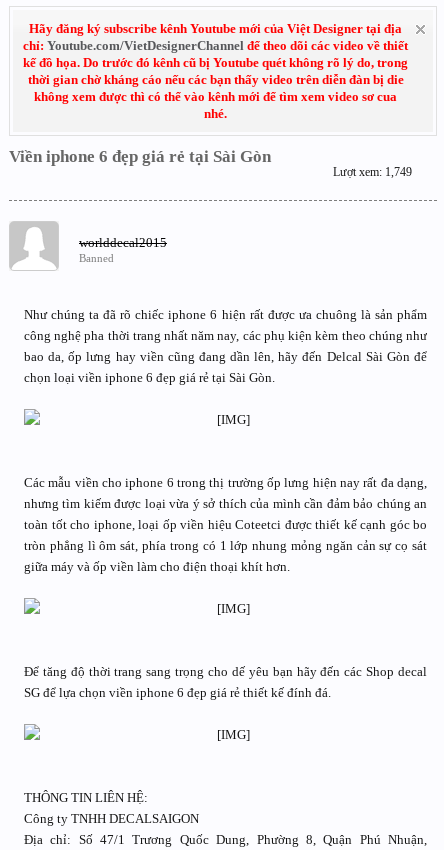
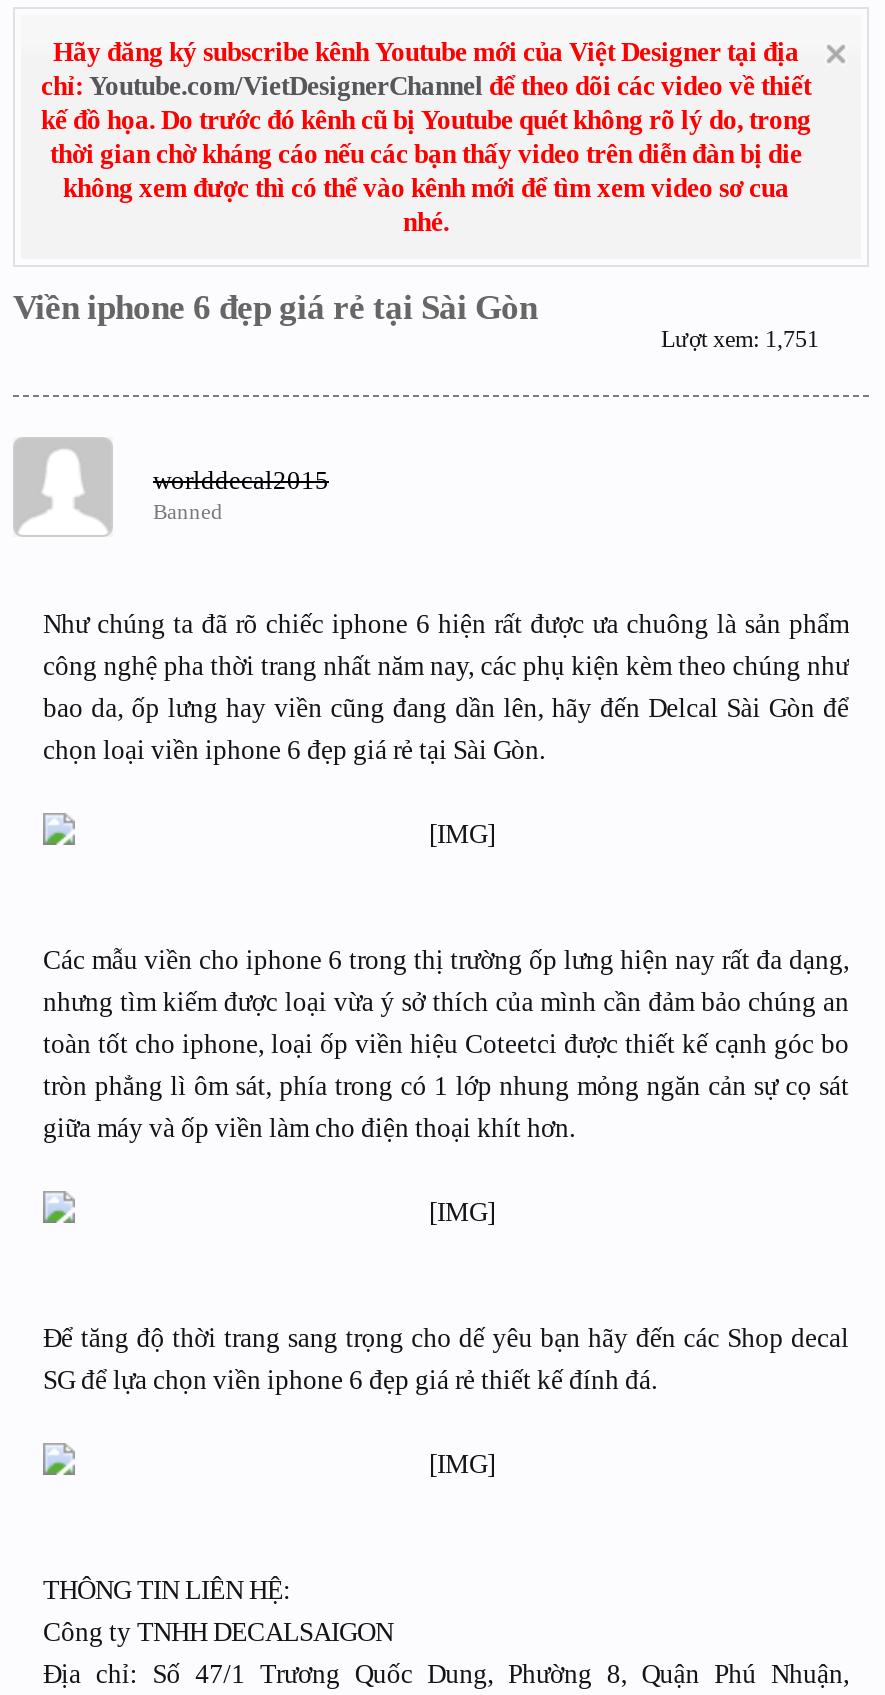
- Lượt xem: 1,749
+ Lượt xem: 1,751
